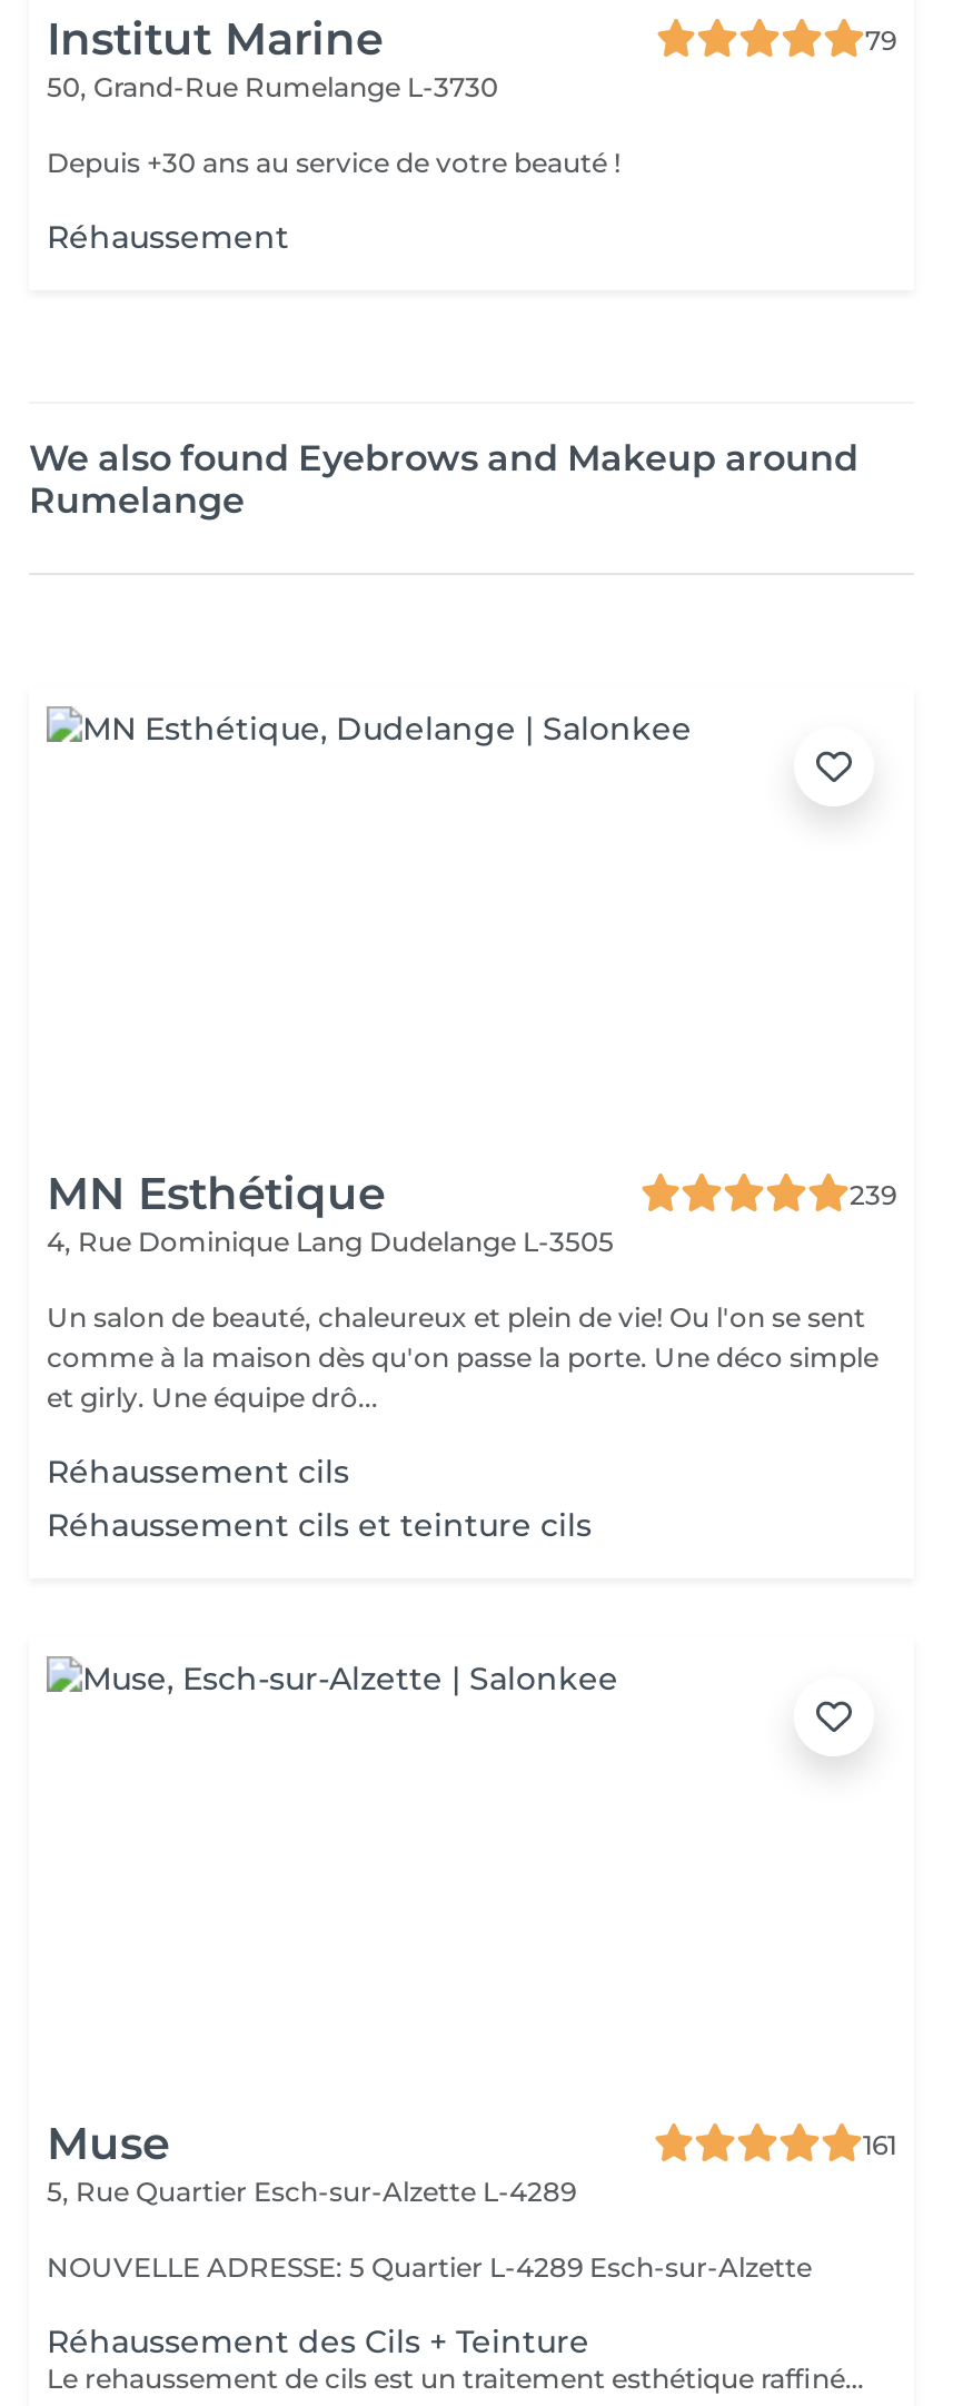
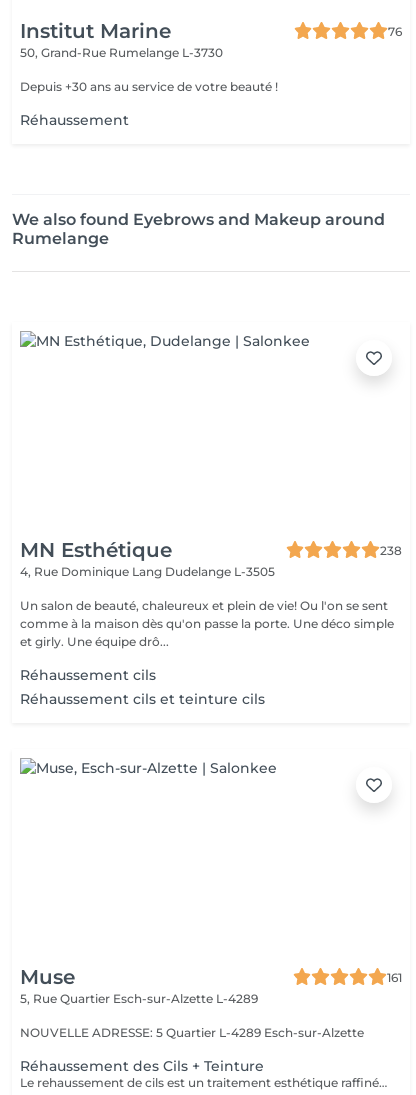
- 79
+ 76

- 239
+ 238
